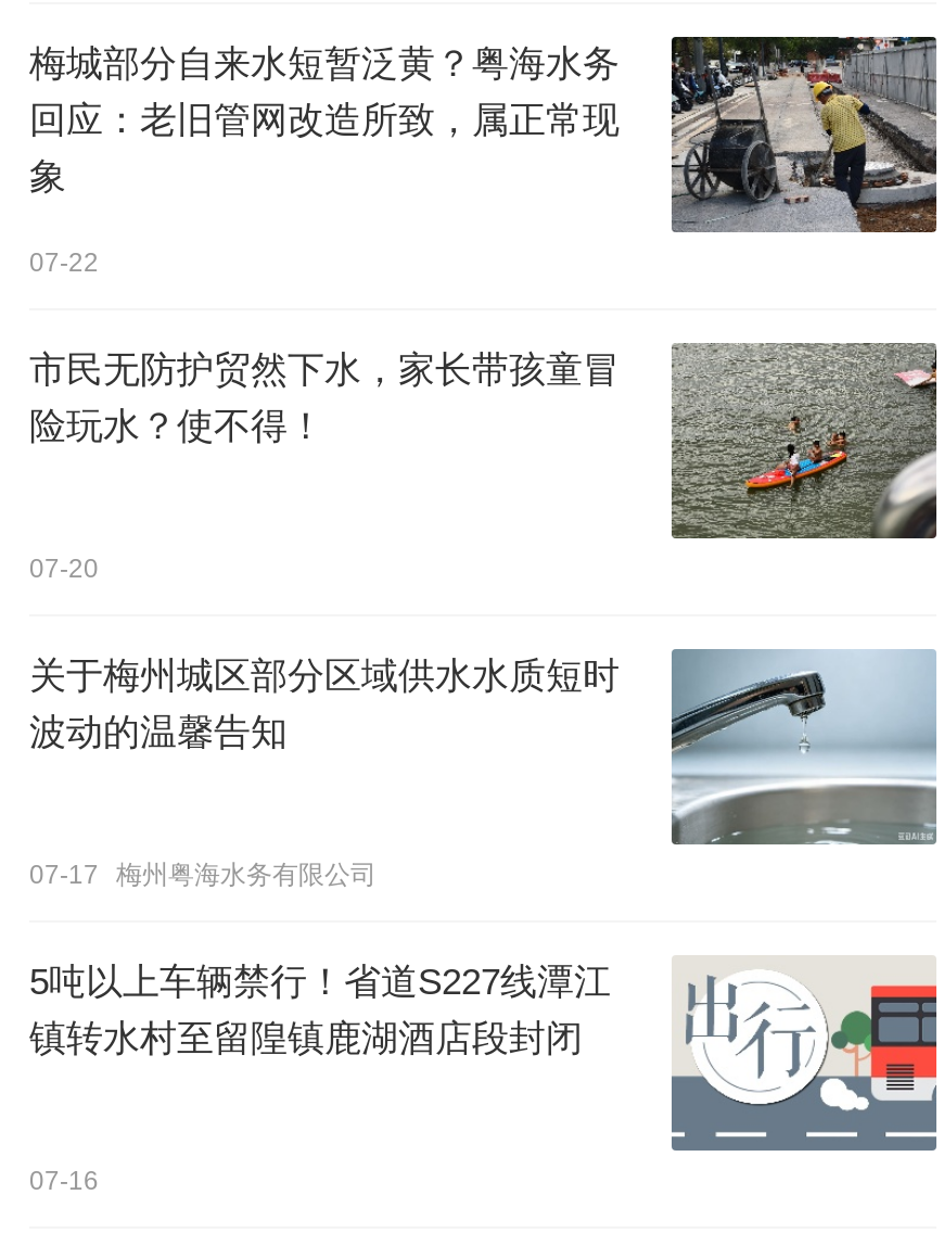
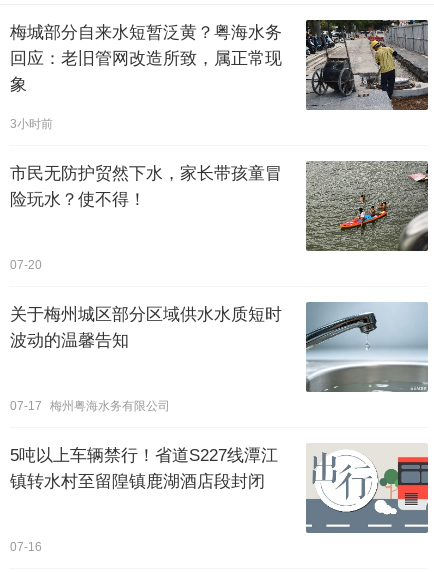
- 07-22
+ 3小时前
